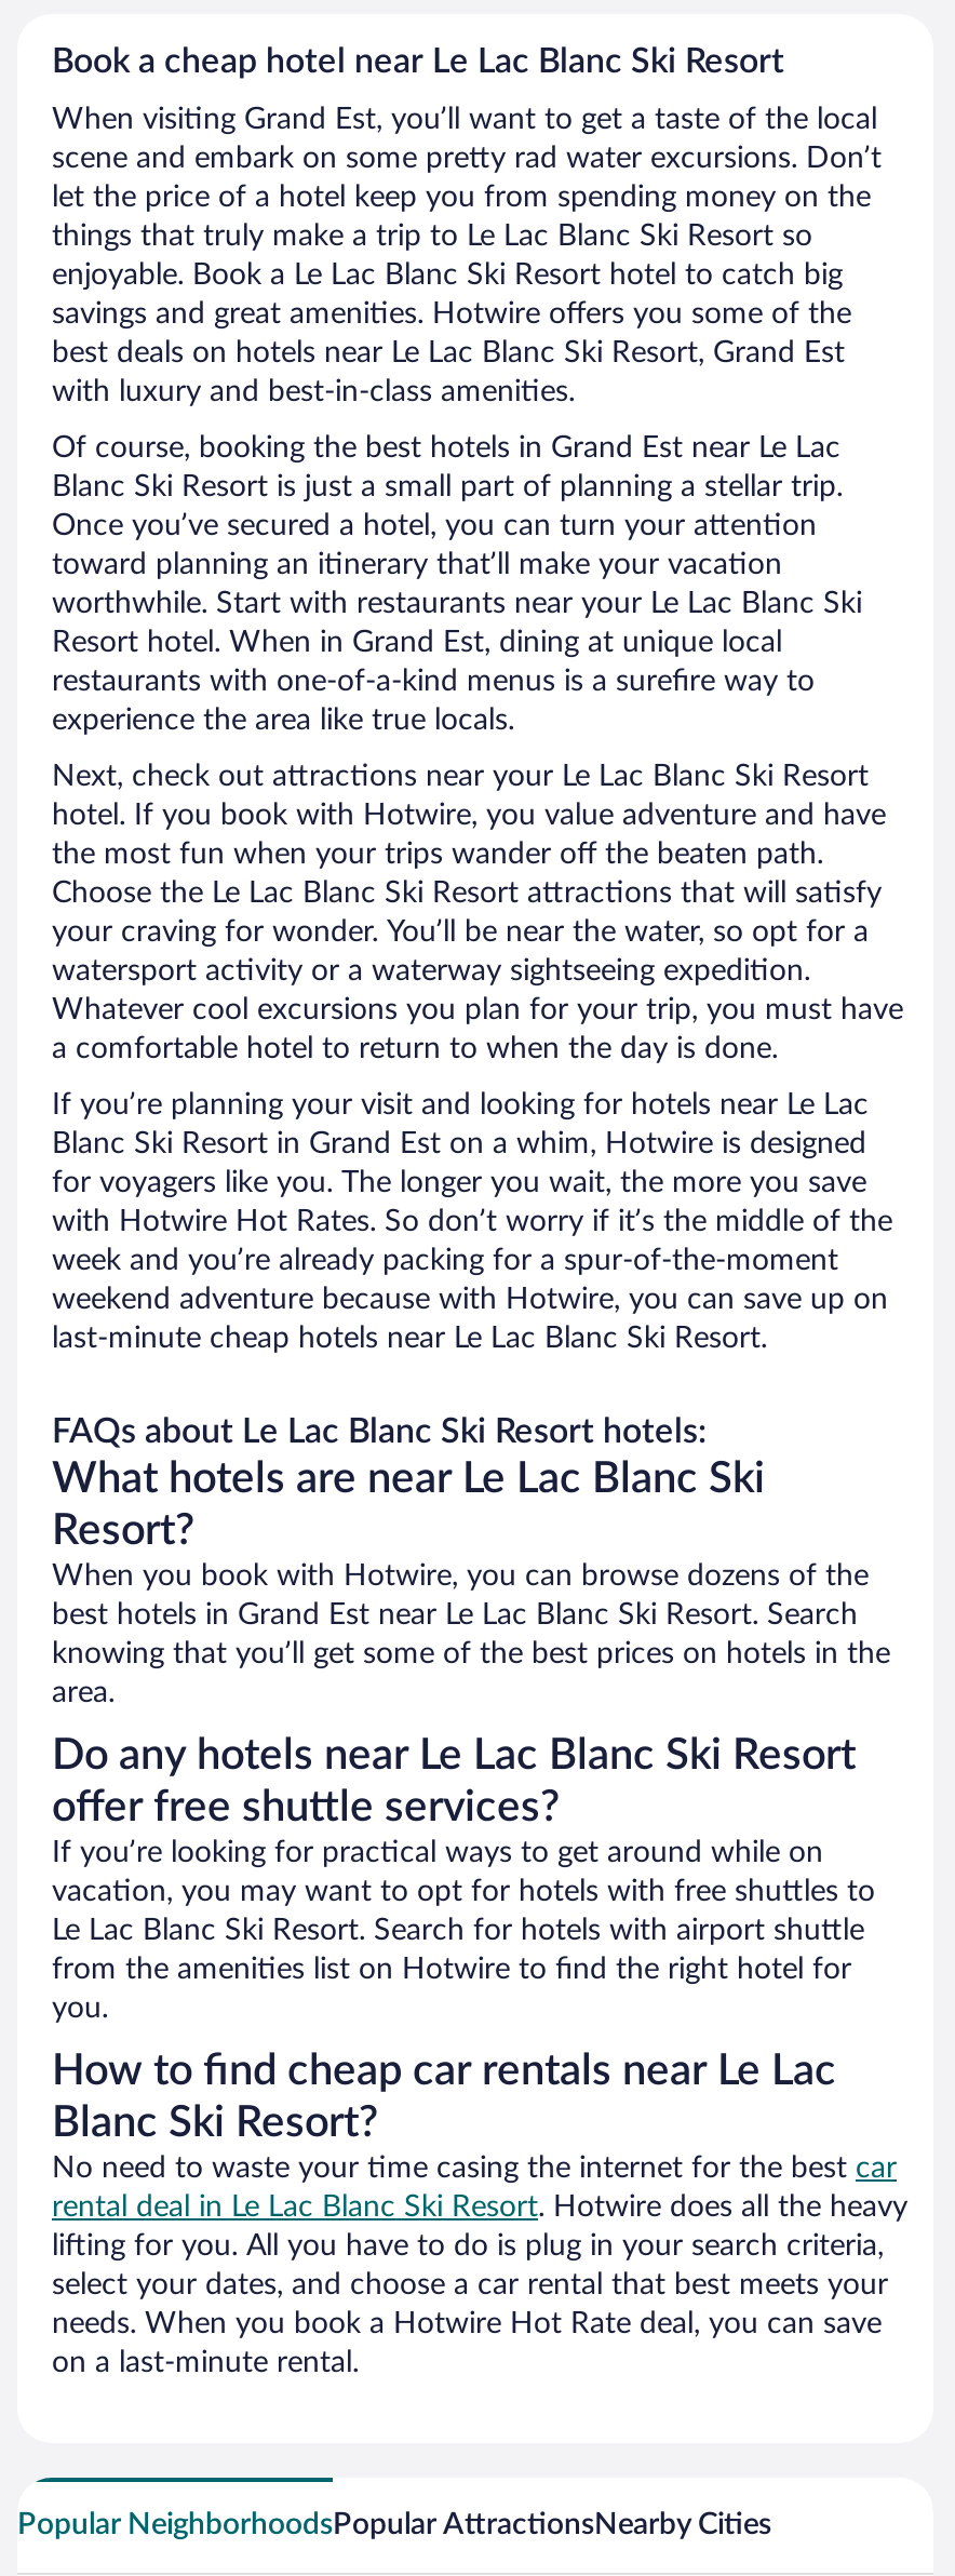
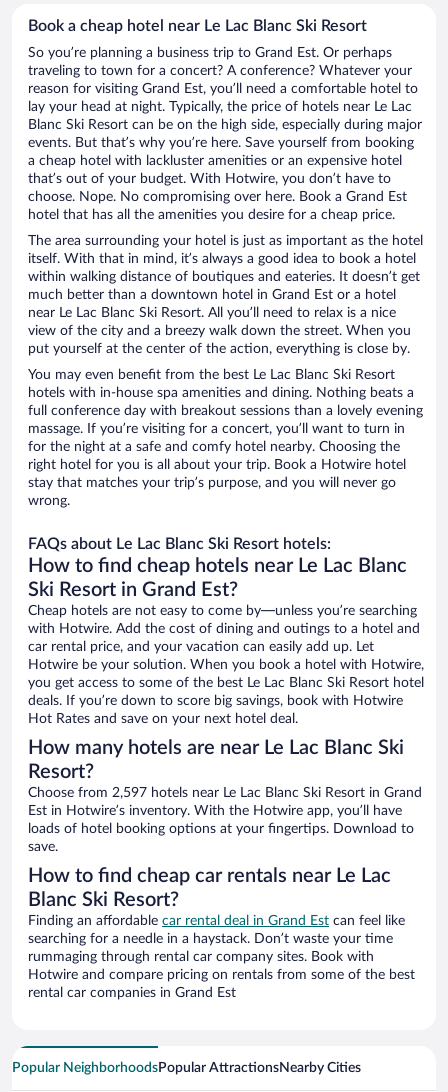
- When visiting Grand Est, you’ll want to get a taste of the local
- scene and embark on some pretty rad water excursions. Don’t
- let the price of a hotel keep you from spending money on the
- things that truly make a trip to Le Lac Blanc Ski Resort so
- enjoyable. Book a Le Lac Blanc Ski Resort hotel to catch big
- savings and great amenities. Hotwire offers you some of the
- best deals on hotels near Le Lac Blanc Ski Resort, Grand Est
- with luxury and best-in-class amenities.
- Of course, booking the best hotels in Grand Est near Le Lac
- Blanc Ski Resort is just a small part of planning a stellar trip.
- Once you’ve secured a hotel, you can turn your attention
- toward planning an itinerary that’ll make your vacation
- worthwhile. Start with restaurants near your Le Lac Blanc Ski
- Resort hotel. When in Grand Est, dining at unique local
- restaurants with one-of-a-kind menus is a surefire way to
- experience the area like true locals.
- Next, check out attractions near your Le Lac Blanc Ski Resort
- hotel. If you book with Hotwire, you value adventure and have
- the most fun when your trips wander off the beaten path.
- Choose the Le Lac Blanc Ski Resort attractions that will satisfy
- your craving for wonder. You’ll be near the water, so opt for a
- watersport activity or a waterway sightseeing expedition.
- Whatever cool excursions you plan for your trip, you must have
- a comfortable hotel to return to when the day is done.
- If you’re planning your visit and looking for hotels near Le Lac
- Blanc Ski Resort in Grand Est on a whim, Hotwire is designed
- for voyagers like you. The longer you wait, the more you save
- with Hotwire Hot Rates. So don’t worry if it’s the middle of the
- week and you’re already packing for a spur-of-the-moment
- weekend adventure because with Hotwire, you can save up on
- last-minute cheap hotels near Le Lac Blanc Ski Resort.
+ So you’re planning a business trip to Grand Est. Or perhaps
+ traveling to town for a concert? A conference? Whatever your
+ reason for visiting Grand Est, you’ll need a comfortable hotel to
+ lay your head at night. Typically, the price of hotels near Le Lac
+ Blanc Ski Resort can be on the high side, especially during major
+ events. But that’s why you’re here. Save yourself from booking
+ a cheap hotel with lackluster amenities or an expensive hotel
+ that’s out of your budget. With Hotwire, you don’t have to
+ choose. Nope. No compromising over here. Book a Grand Est
+ hotel that has all the amenities you desire for a cheap price.
+ The area surrounding your hotel is just as important as the hotel
+ itself. With that in mind, it’s always a good idea to book a hotel
+ within walking distance of boutiques and eateries. It doesn’t get
+ much better than a downtown hotel in Grand Est or a hotel
+ near Le Lac Blanc Ski Resort. All you’ll need to relax is a nice
+ view of the city and a breezy walk down the street. When you
+ put yourself at the center of the action, everything is close by.
+ You may even benefit from the best Le Lac Blanc Ski Resort
+ hotels with in-house spa amenities and dining. Nothing beats a
+ full conference day with breakout sessions than a lovely evening
+ massage. If you’re visiting for a concert, you’ll want to turn in
+ for the night at a safe and comfy hotel nearby. Choosing the
+ right hotel for you is all about your trip. Book a Hotwire hotel
+ stay that matches your trip’s purpose, and you will never go
+ wrong.

moved up: FAQs about Le Lac Blanc Ski Resort hotels:

- What hotels are near Le Lac Blanc Ski
+ How to find cheap hotels near Le Lac Blanc
+ Ski Resort in Grand Est?
+ Cheap hotels are not easy to come by—unless you’re searching
+ with Hotwire. Add the cost of dining and outings to a hotel and
+ car rental price, and your vacation can easily add up. Let
+ Hotwire be your solution. When you book a hotel with Hotwire,
+ you get access to some of the best Le Lac Blanc Ski Resort hotel
+ deals. If you’re down to score big savings, book with Hotwire
+ Hot Rates and save on your next hotel deal.
+ How many hotels are near Le Lac Blanc Ski

moved down: Resort?

- When you book with Hotwire, you can browse dozens of the
- best hotels in Grand Est near Le Lac Blanc Ski Resort. Search
- knowing that you’ll get some of the best prices on hotels in the
- area.
- Do any hotels near Le Lac Blanc Ski Resort
- offer free shuttle services?
- If you’re looking for practical ways to get around while on
- vacation, you may want to opt for hotels with free shuttles to
- Le Lac Blanc Ski Resort. Search for hotels with airport shuttle
- from the amenities list on Hotwire to find the right hotel for
- you.
+ Choose from 2,597 hotels near Le Lac Blanc Ski Resort in Grand
+ Est in Hotwire’s inventory. With the Hotwire app, you’ll have
+ loads of hotel booking options at your fingertips. Download to
+ save.

- No need to waste your time casing the internet for the best car
- rental deal in Le Lac Blanc Ski Resort. Hotwire does all the heavy
- lifting for you. All you have to do is plug in your search criteria,
- select your dates, and choose a car rental that best meets your
- needs. When you book a Hotwire Hot Rate deal, you can save
- on a last-minute rental.
+ Finding an affordable car rental deal in Grand Est can feel like
+ searching for a needle in a haystack. Don’t waste your time
+ rummaging through rental car company sites. Book with
+ Hotwire and compare pricing on rentals from some of the best
+ rental car companies in Grand Est
